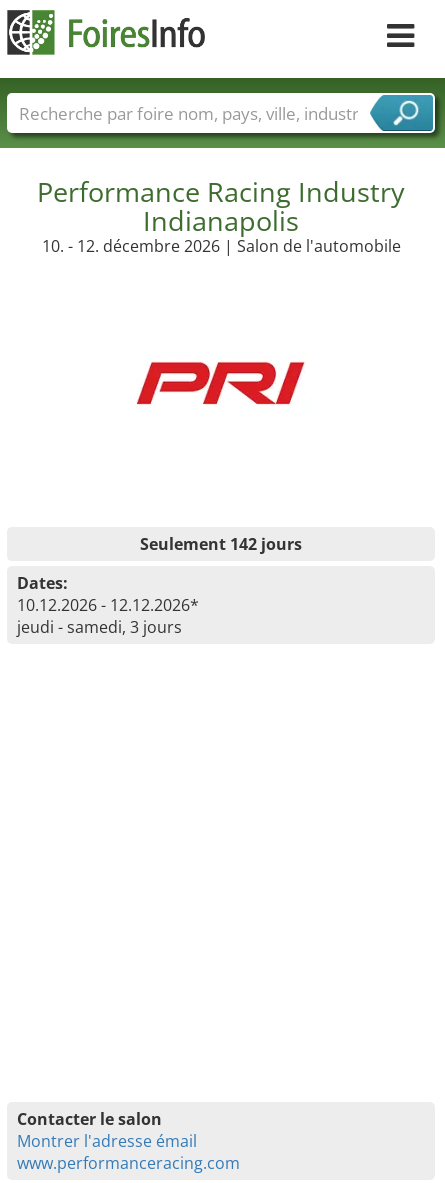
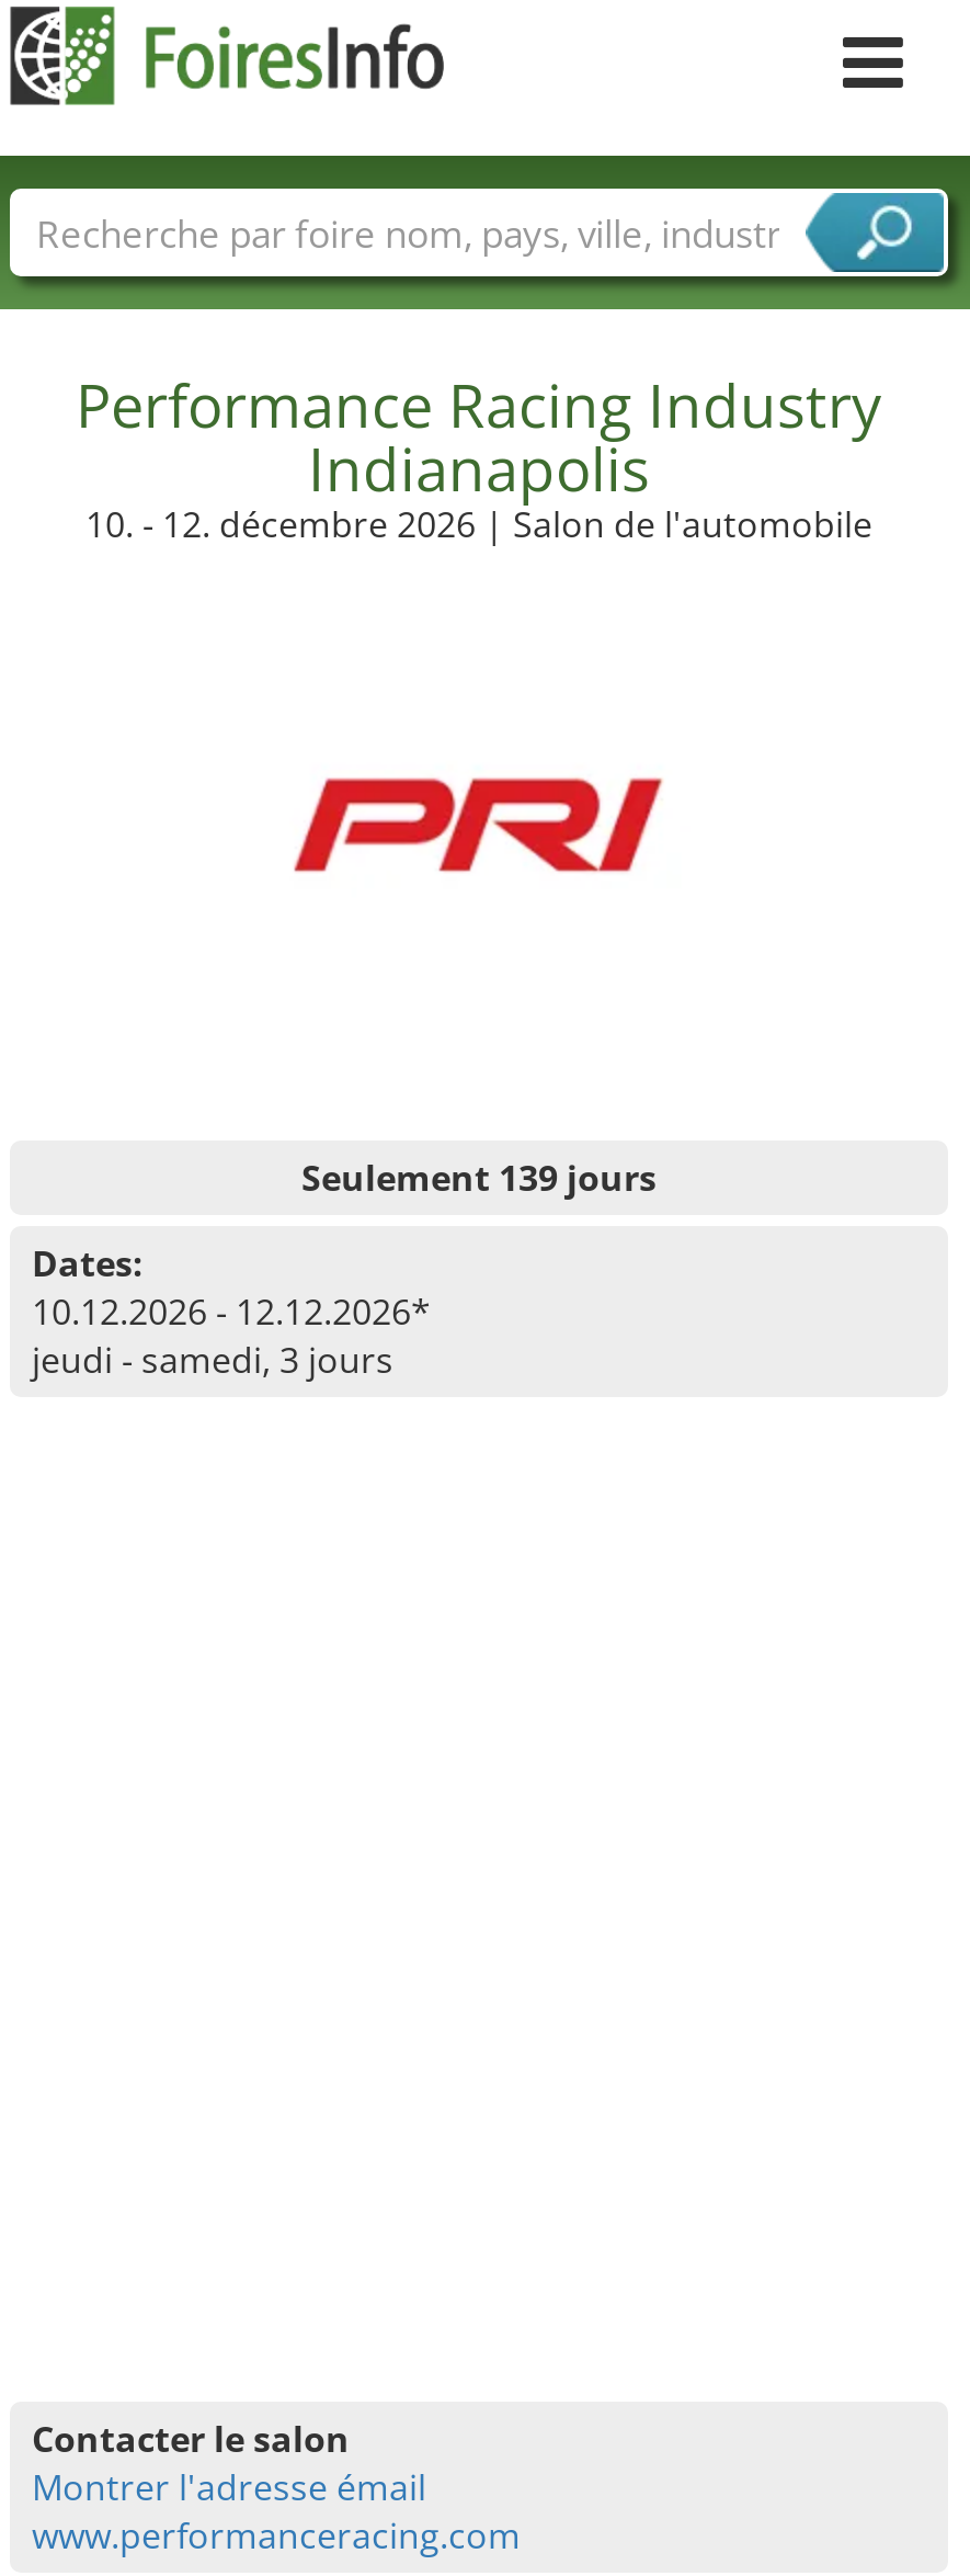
- Seulement 142 jours
+ Seulement 139 jours
